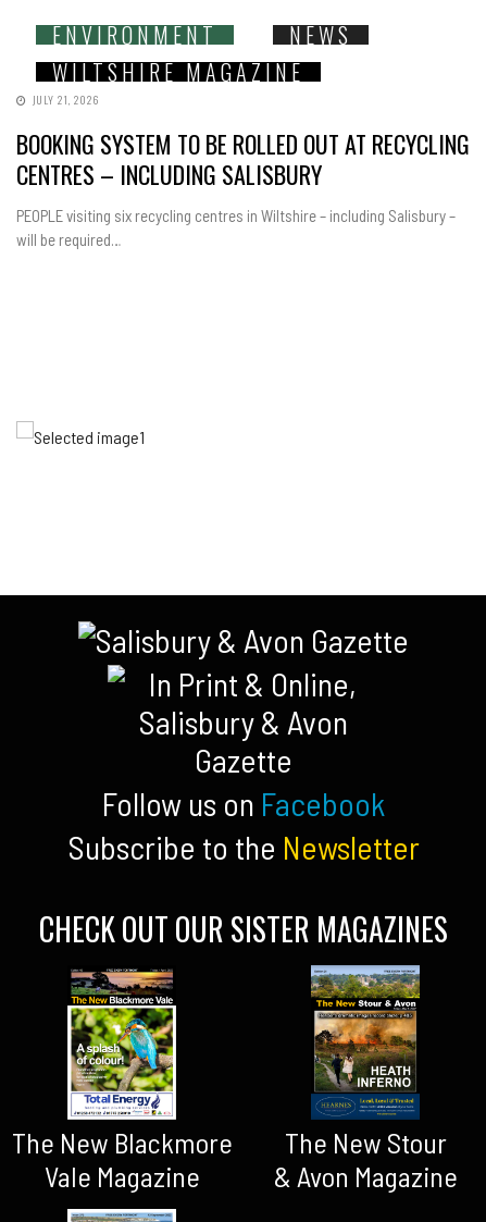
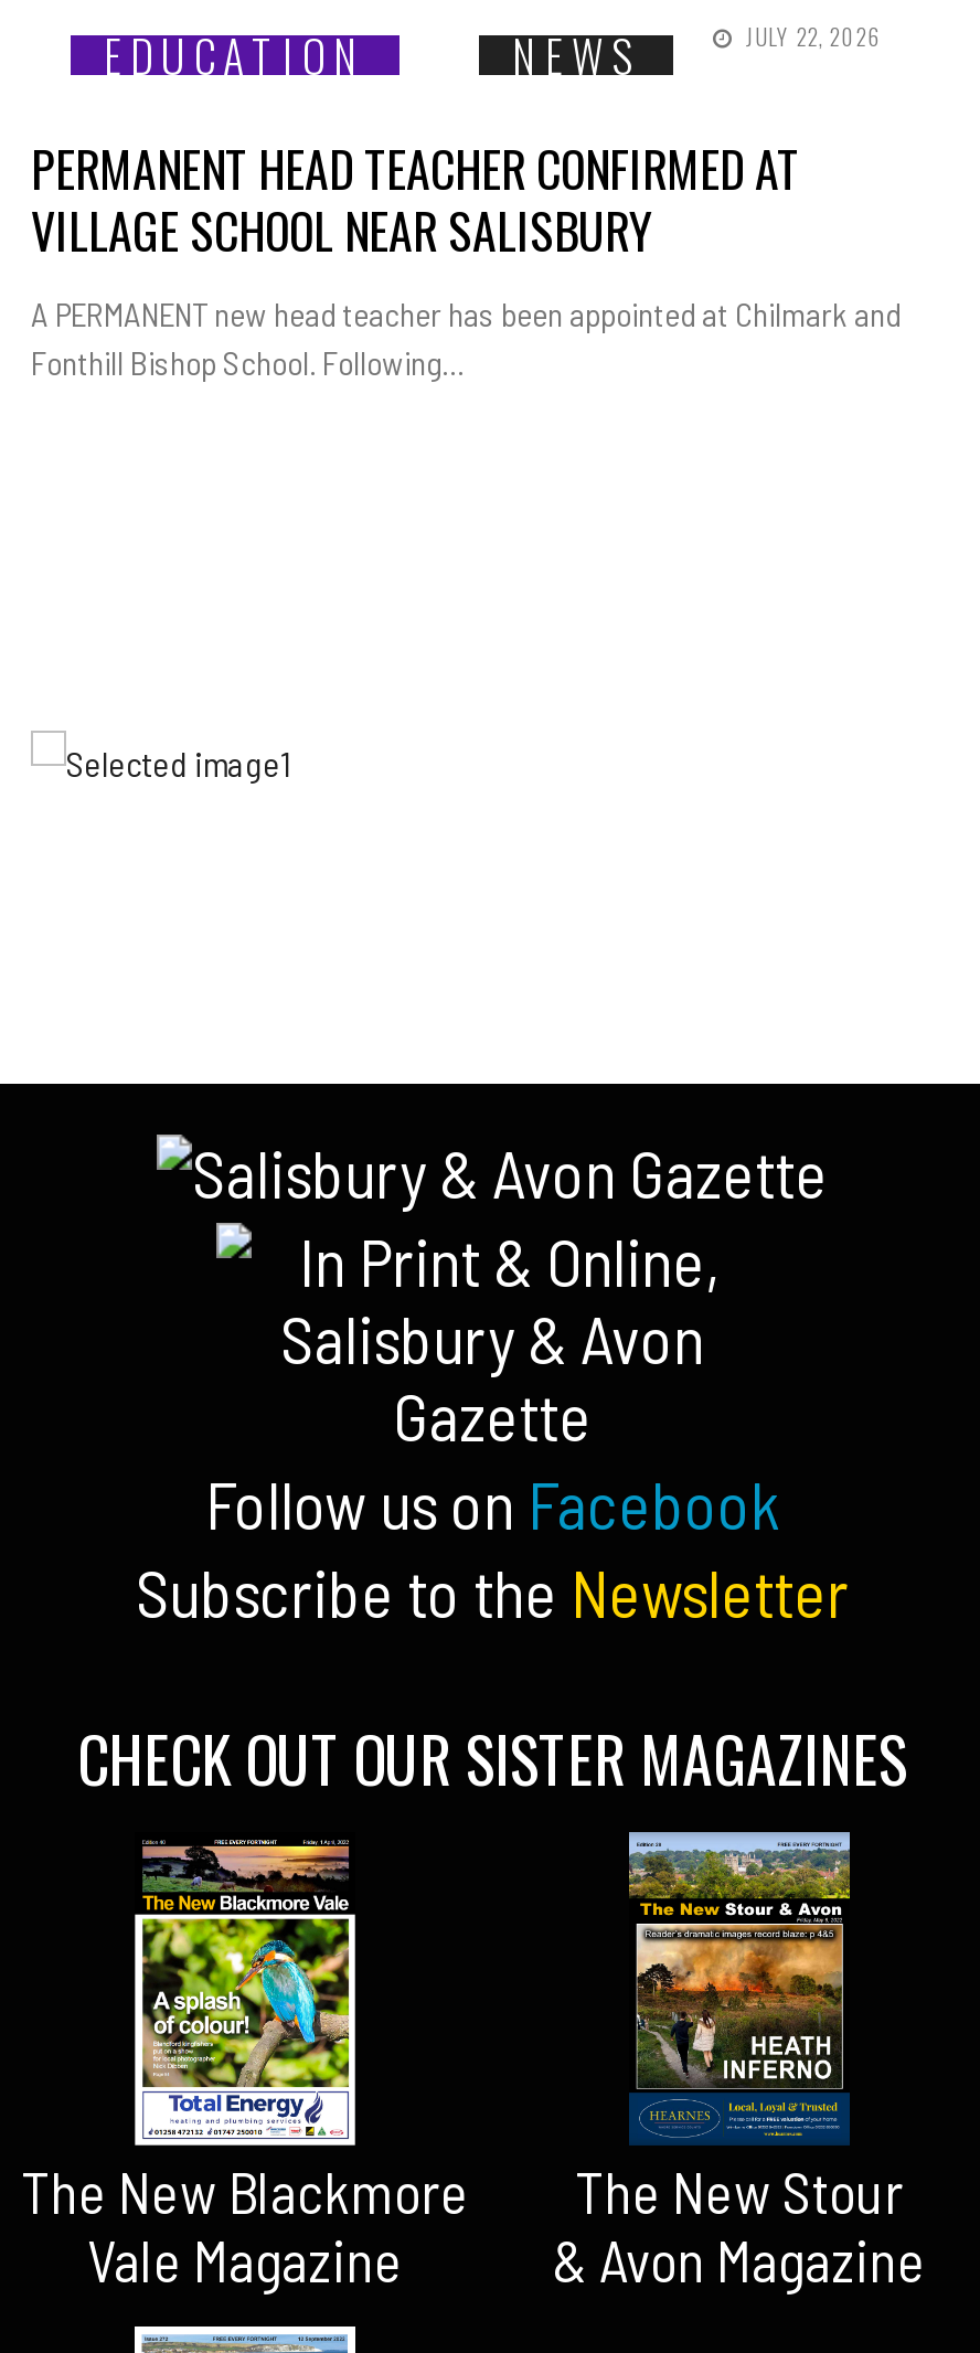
- ENVIRONMENT
+ EDUCATION

- WILTSHIRE MAGAZINE
- JULY 21, 2026
+ JULY 22, 2026

- BOOKING SYSTEM TO BE ROLLED OUT AT RECYCLING
- CENTRES – INCLUDING SALISBURY
- PEOPLE visiting six recycling centres in Wiltshire – including Salisbury –
- will be required…
+ PERMANENT HEAD TEACHER CONFIRMED AT
+ VILLAGE SCHOOL NEAR SALISBURY
+ A PERMANENT new head teacher has been appointed at Chilmark and
+ Fonthill Bishop School. Following…
